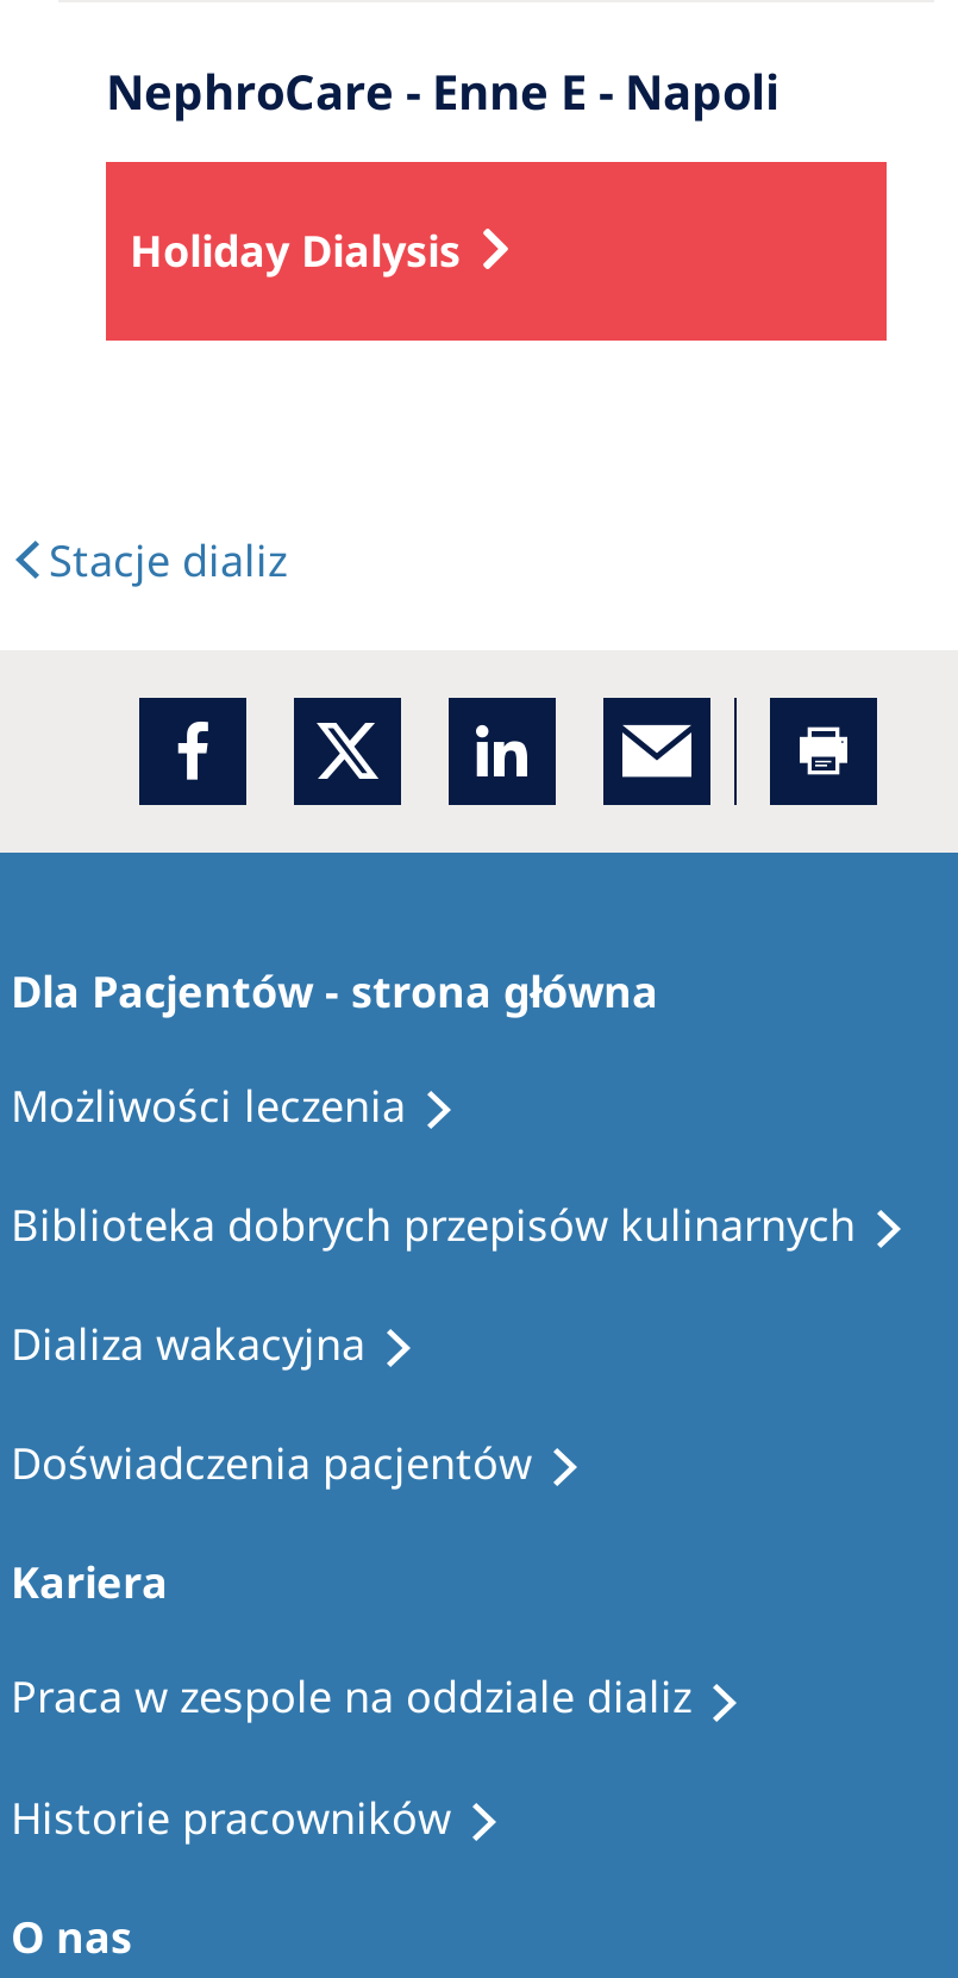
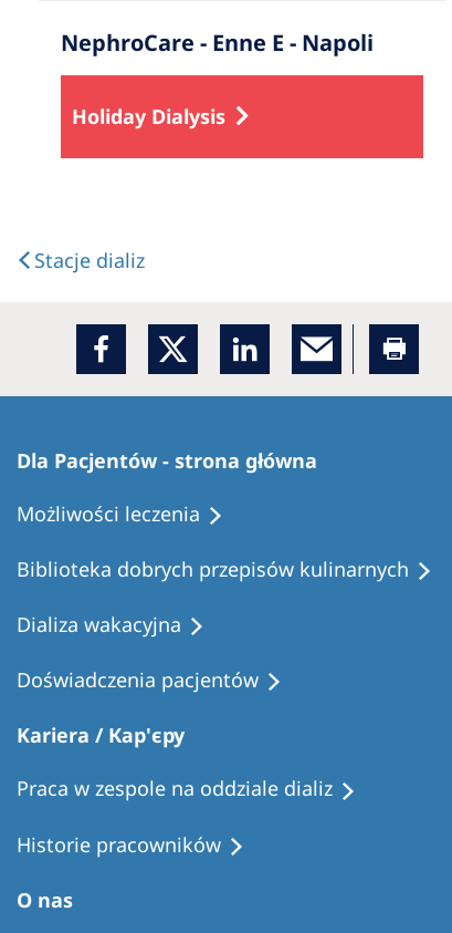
- Kariera
+ Kariera / Кар'єру
